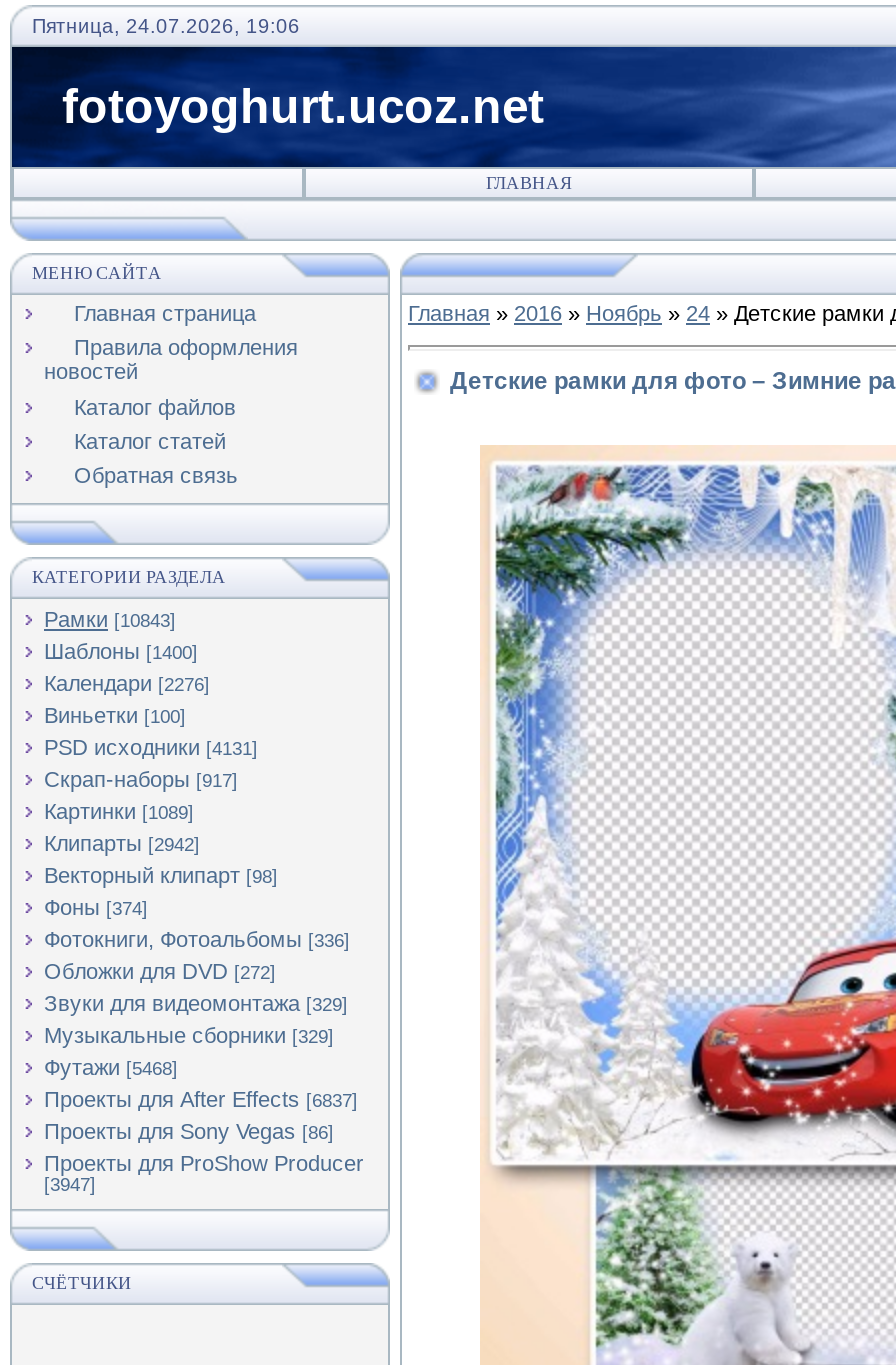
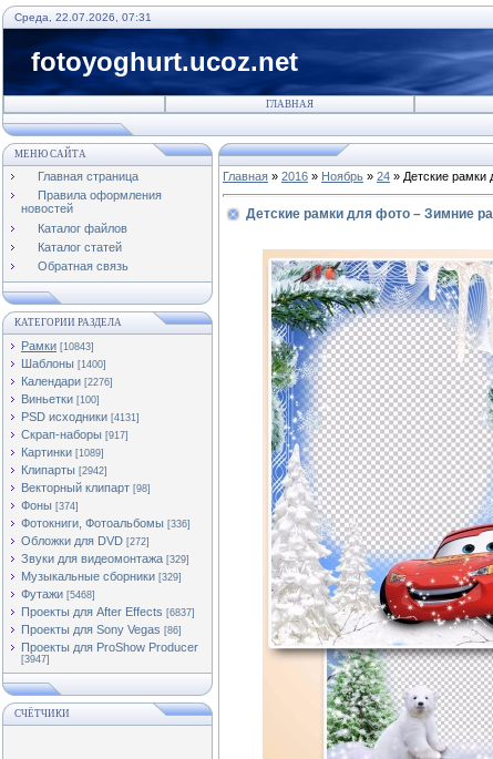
- Пятница, 24.07.2026, 19:06
+ Среда, 22.07.2026, 07:31
